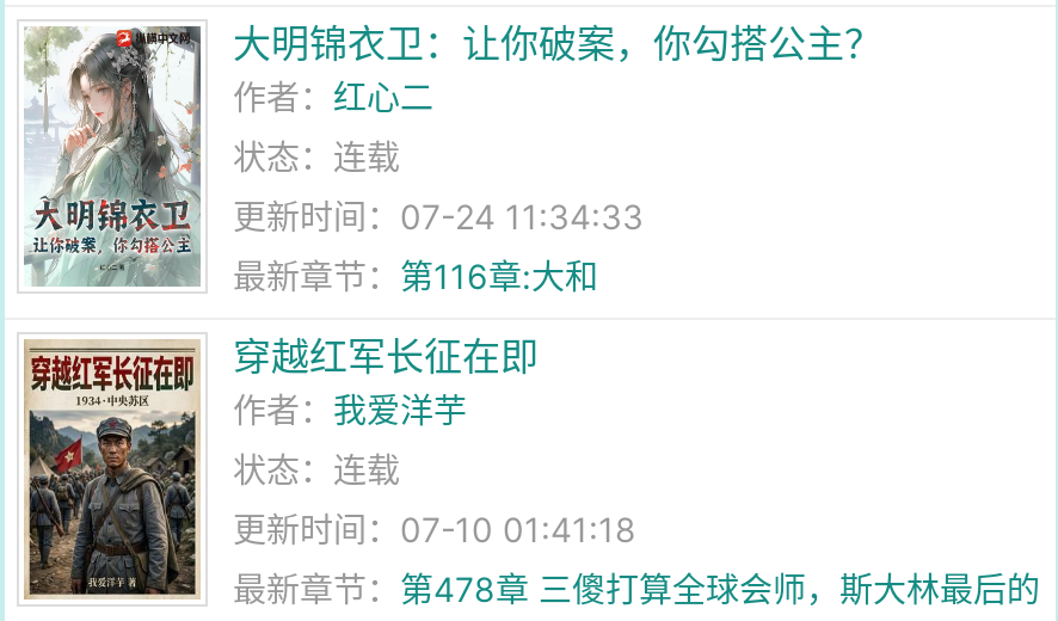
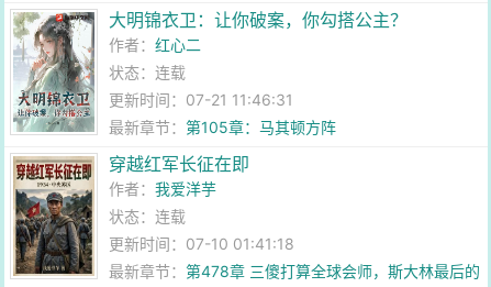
- 更新时间：07-24 11:34:33
+ 更新时间：07-21 11:46:31

- 最新章节：第116章:大和
+ 最新章节：第105章：马其顿方阵
